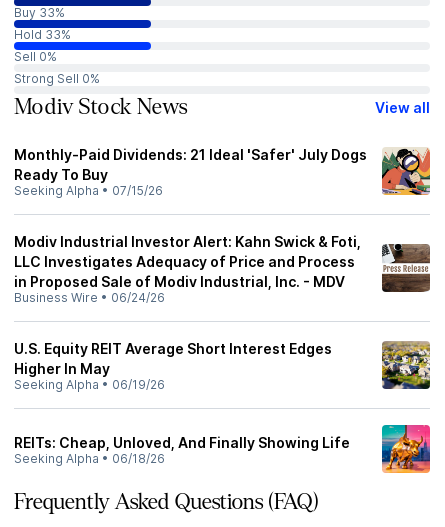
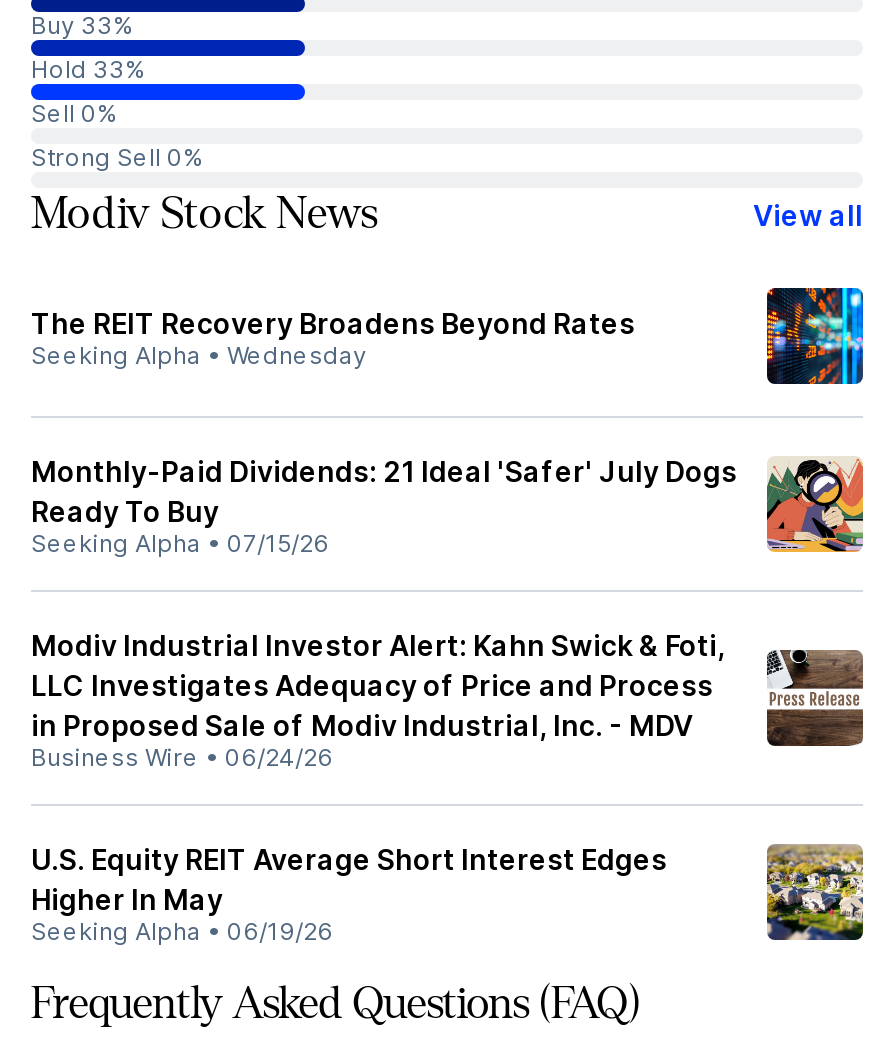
+ The REIT Recovery Broadens Beyond Rates
+ Seeking Alpha • Wednesday

+ [image]

moved down: [image] | Monthly-Paid Dividends: 21 Ideal 'Safer' July Dogs | Ready To Buy | ... | Higher In May | Seeking Alpha • 06/19/26

- [image]
- REITs: Cheap, Unloved, And Finally Showing Life
- Seeking Alpha • 06/18/26
